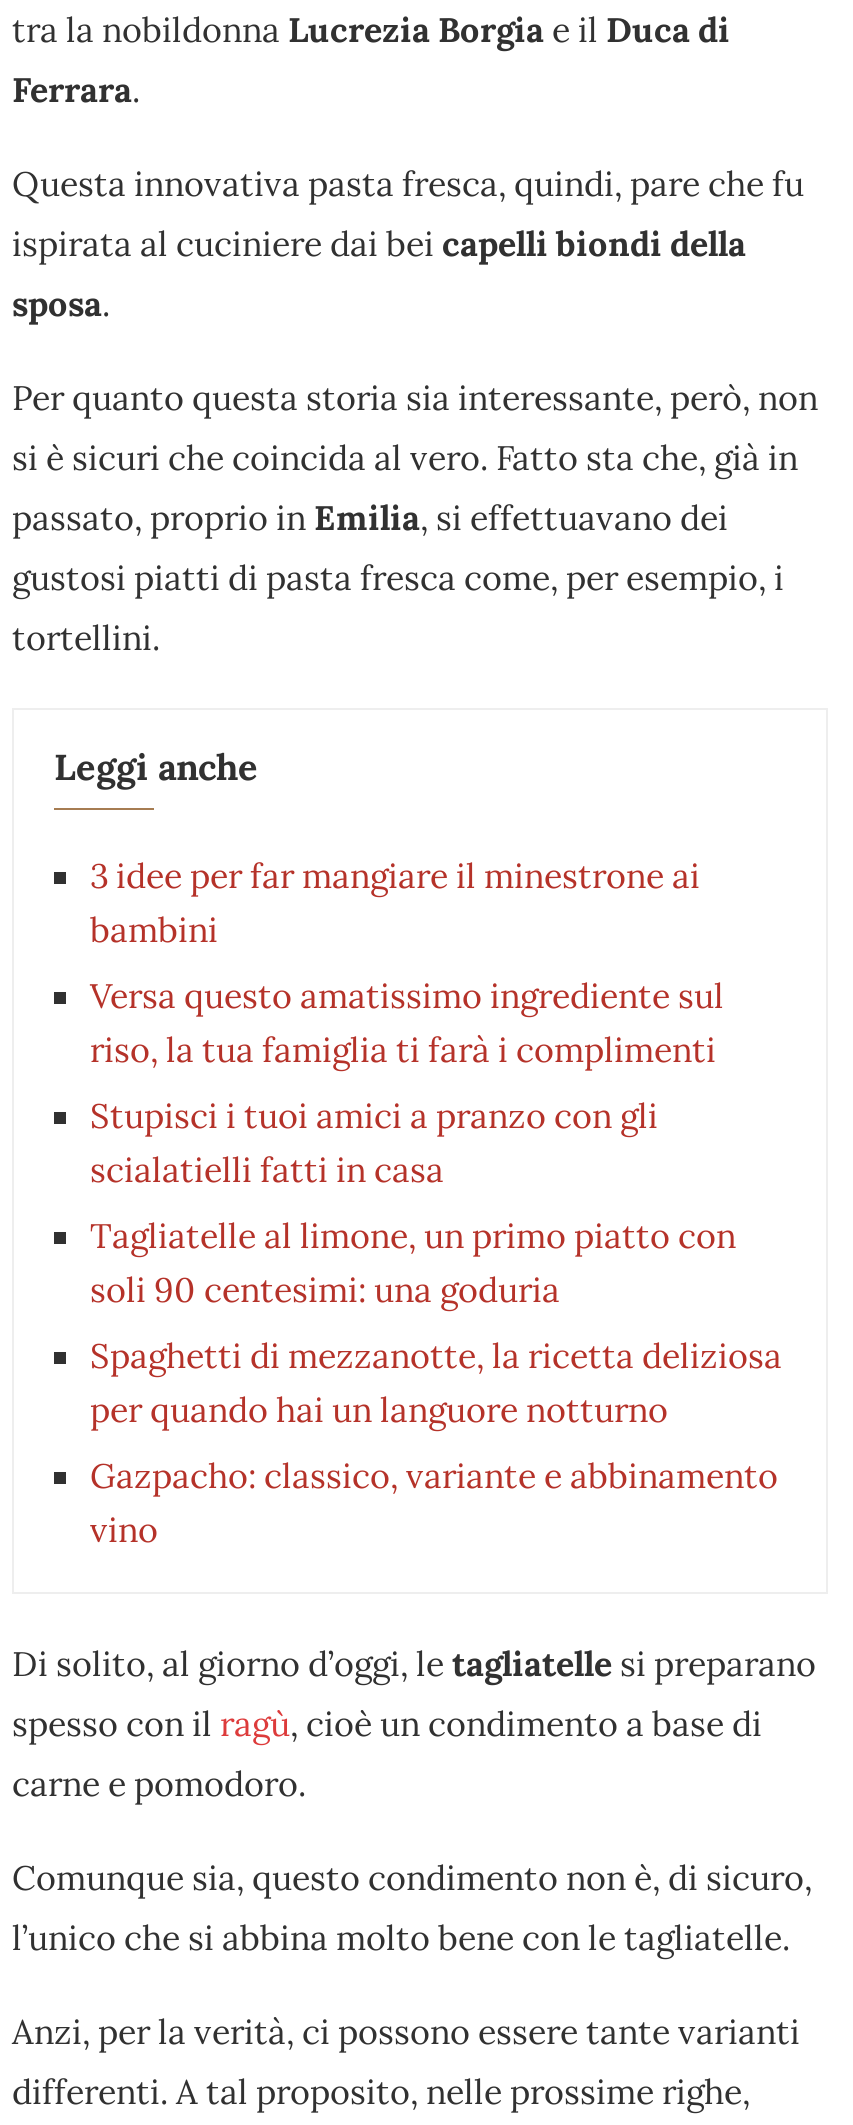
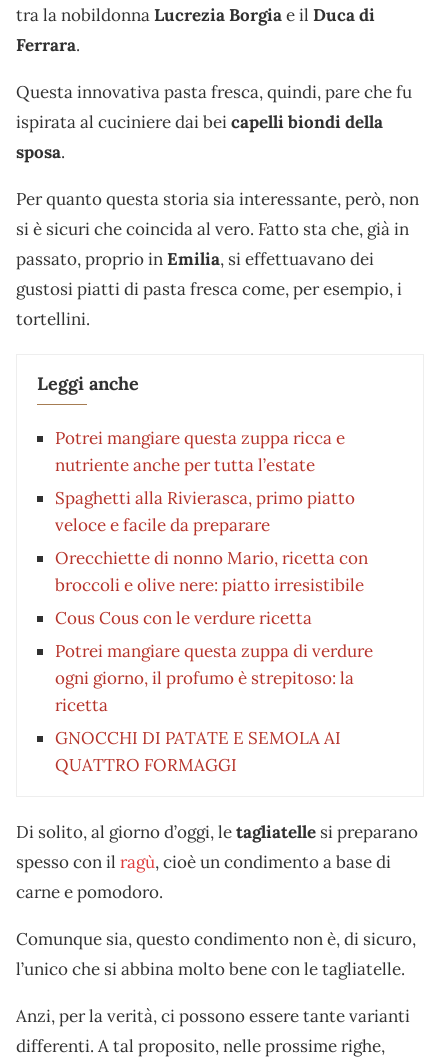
- 3 idee per far mangiare il minestrone ai
- bambini
+ Potrei mangiare questa zuppa ricca e
+ nutriente anche per tutta l’estate

- Versa questo amatissimo ingrediente sul
- riso, la tua famiglia ti farà i complimenti
+ Spaghetti alla Rivierasca, primo piatto
+ veloce e facile da preparare

- Stupisci i tuoi amici a pranzo con gli
- scialatielli fatti in casa
+ Orecchiette di nonno Mario, ricetta con
+ broccoli e olive nere: piatto irresistibile

- Tagliatelle al limone, un primo piatto con
- soli 90 centesimi: una goduria
+ Cous Cous con le verdure ricetta

- Spaghetti di mezzanotte, la ricetta deliziosa
- per quando hai un languore notturno
+ Potrei mangiare questa zuppa di verdure
+ ogni giorno, il profumo è strepitoso: la
+ ricetta

- Gazpacho: classico, variante e abbinamento
- vino
+ GNOCCHI DI PATATE E SEMOLA AI
+ QUATTRO FORMAGGI
